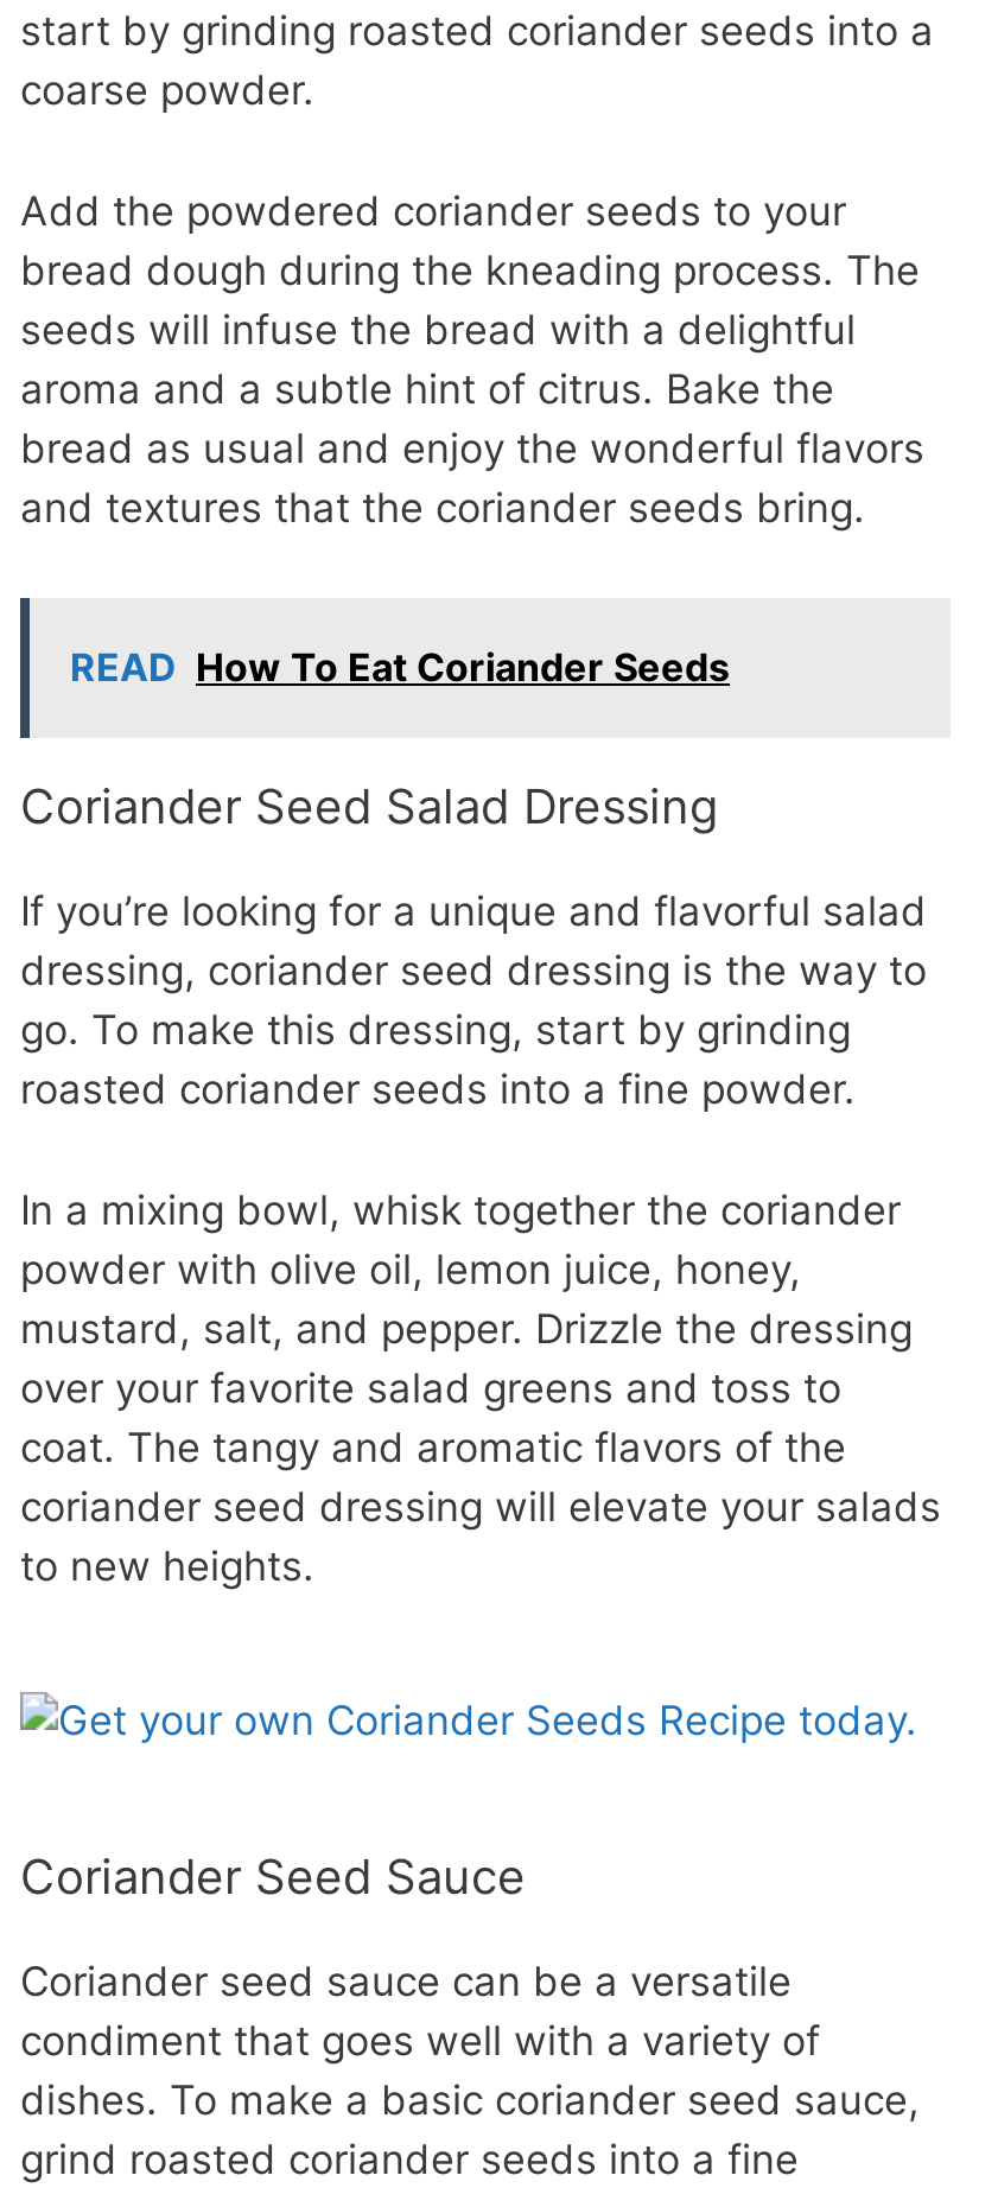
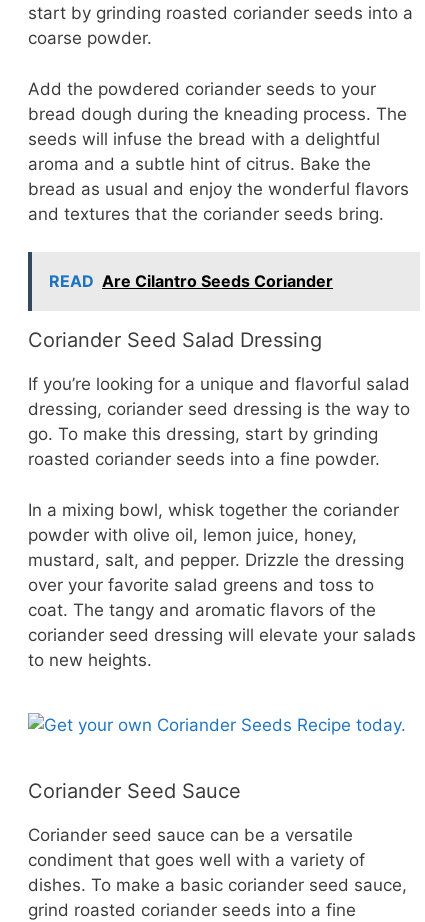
- READ How To Eat Coriander Seeds
+ READ Are Cilantro Seeds Coriander
